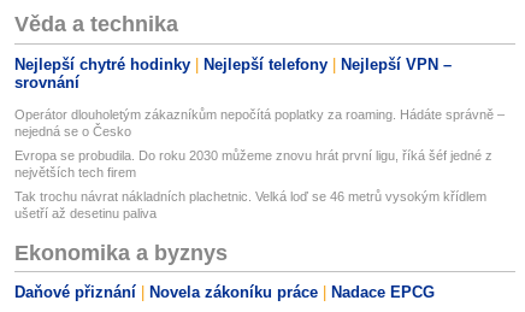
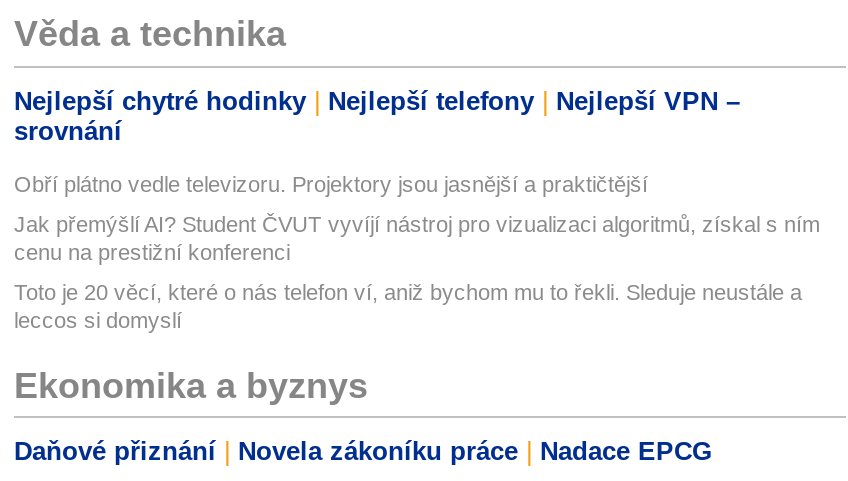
- Operátor dlouholetým zákazníkům nepočítá poplatky za roaming. Hádáte správně –
- nejedná se o Česko
+ Obří plátno vedle televizoru. Projektory jsou jasnější a praktičtější

- Evropa se probudila. Do roku 2030 můžeme znovu hrát první ligu, říká šéf jedné z
- největších tech firem
+ Jak přemýšlí AI? Student ČVUT vyvíjí nástroj pro vizualizaci algoritmů, získal s ním
+ cenu na prestižní konferenci

- Tak trochu návrat nákladních plachetnic. Velká loď se 46 metrů vysokým křídlem
- ušetří až desetinu paliva
+ Toto je 20 věcí, které o nás telefon ví, aniž bychom mu to řekli. Sleduje neustále a
+ leccos si domyslí
